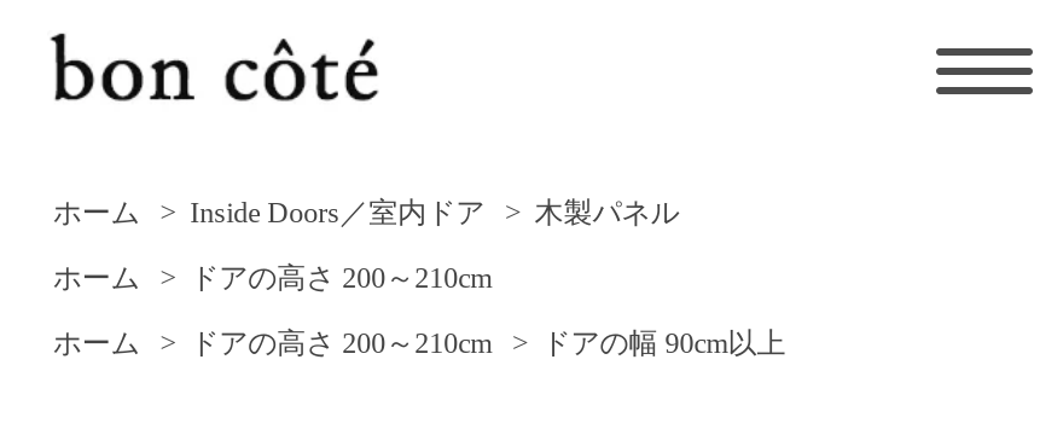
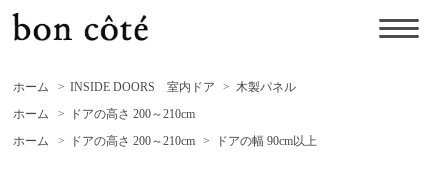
- ホーム > Inside Doors／室内ドア > 木製パネル
+ ホーム > INSIDE DOORS 室内ドア > 木製パネル
